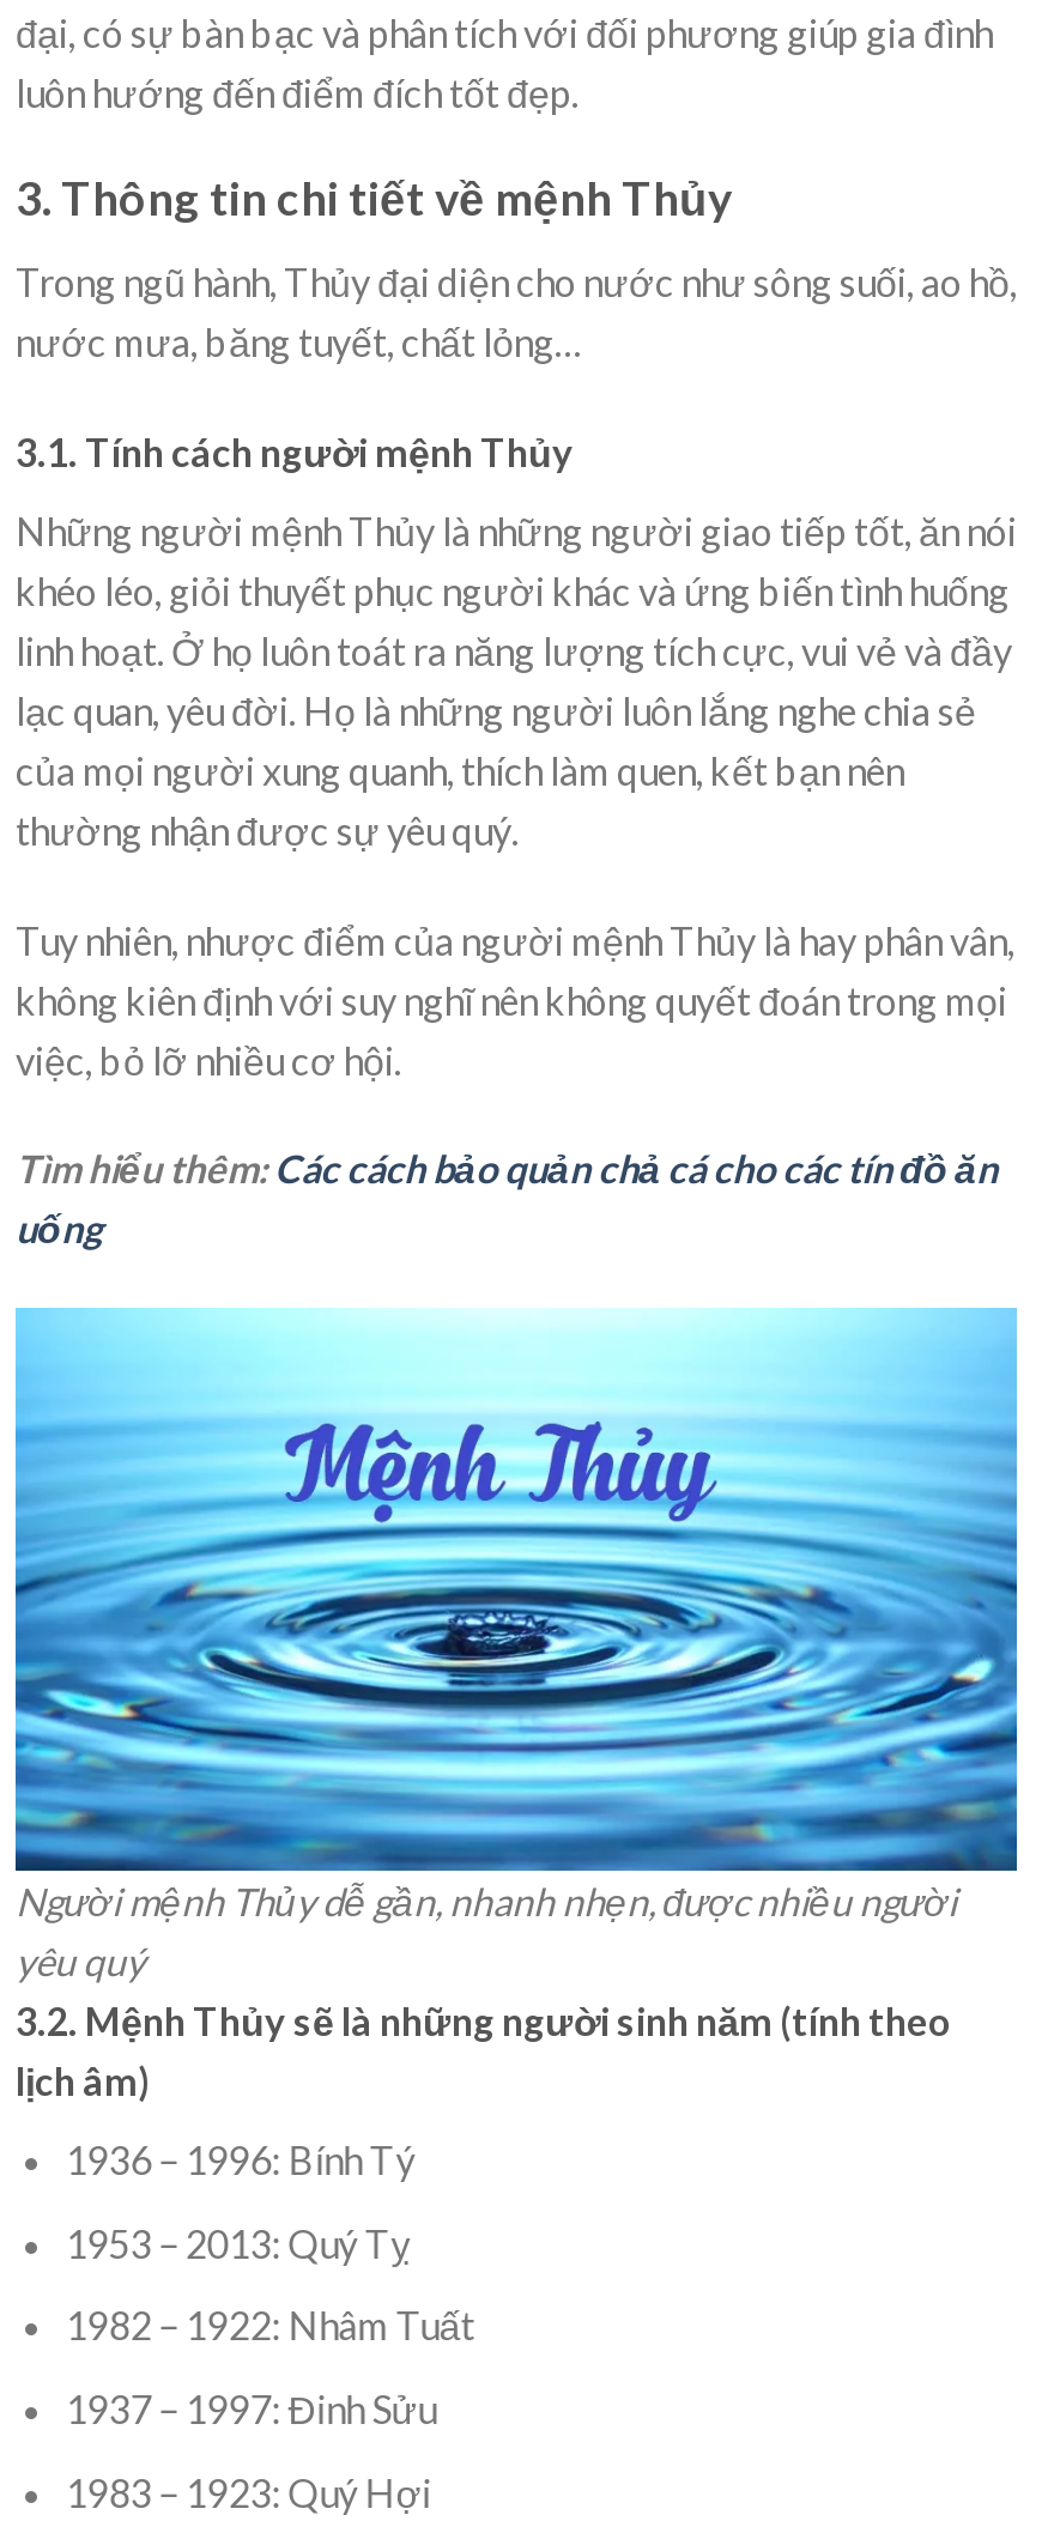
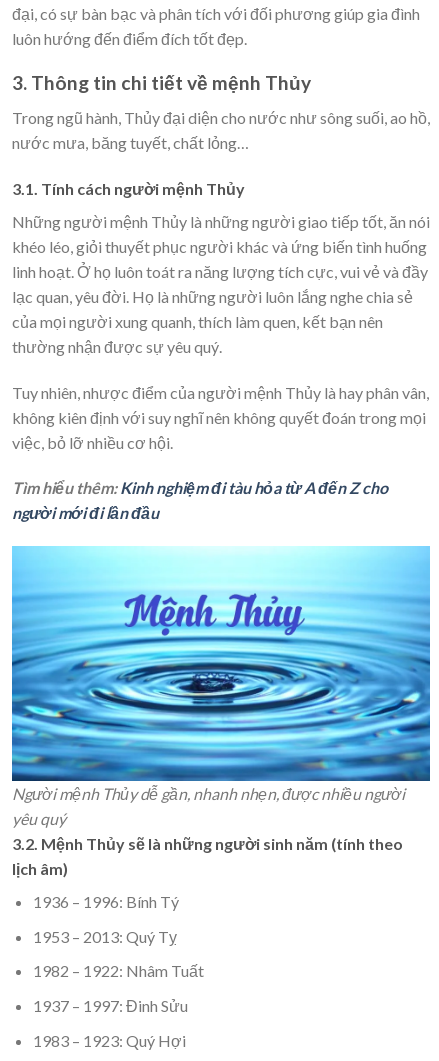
- Tìm hiểu thêm: Các cách bảo quản chả cá cho các tín đồ ăn
- uống
+ Tìm hiểu thêm: Kinh nghiệm đi tàu hỏa từ A đến Z cho
+ người mới đi lần đầu
